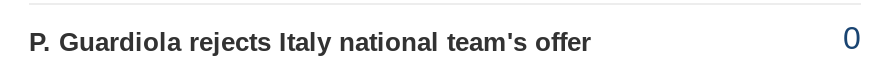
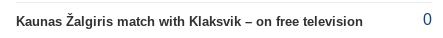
- P. Guardiola rejects Italy national team's offer
+ Kaunas Žalgiris match with Klaksvik – on free television
